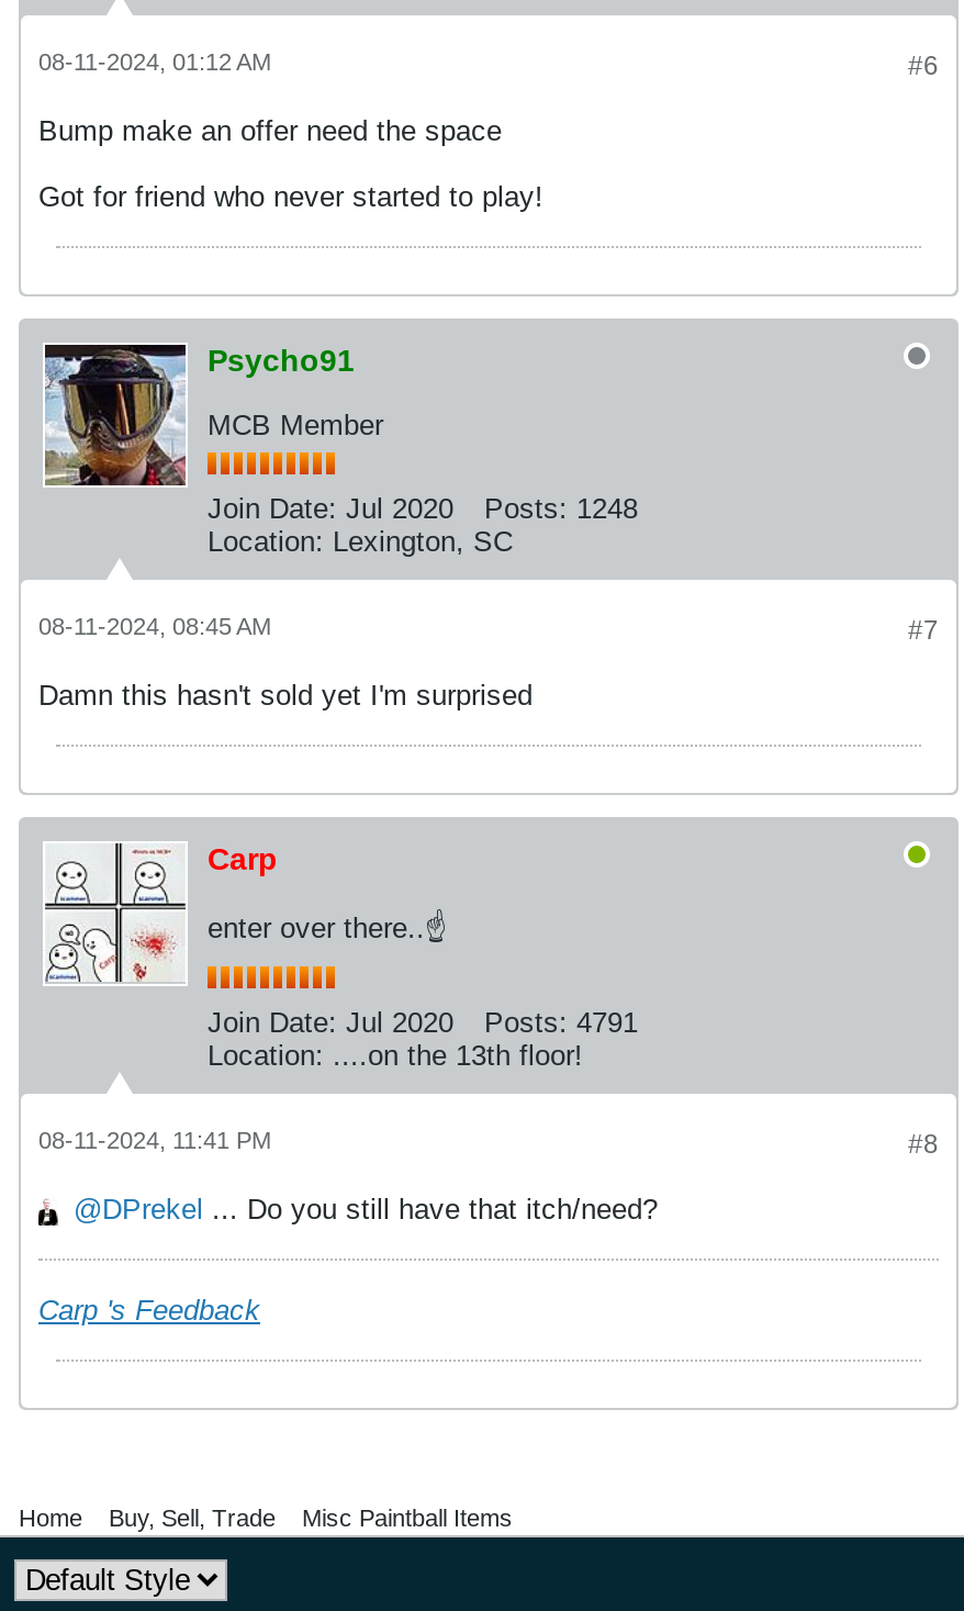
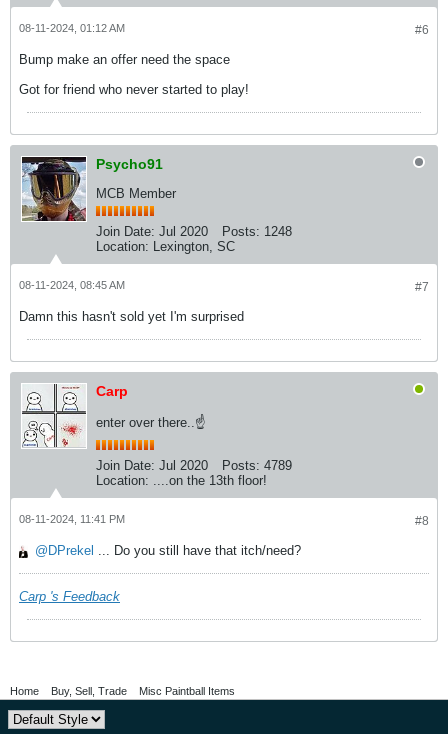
- Join Date: Jul 2020 Posts: 4791
+ Join Date: Jul 2020 Posts: 4789
